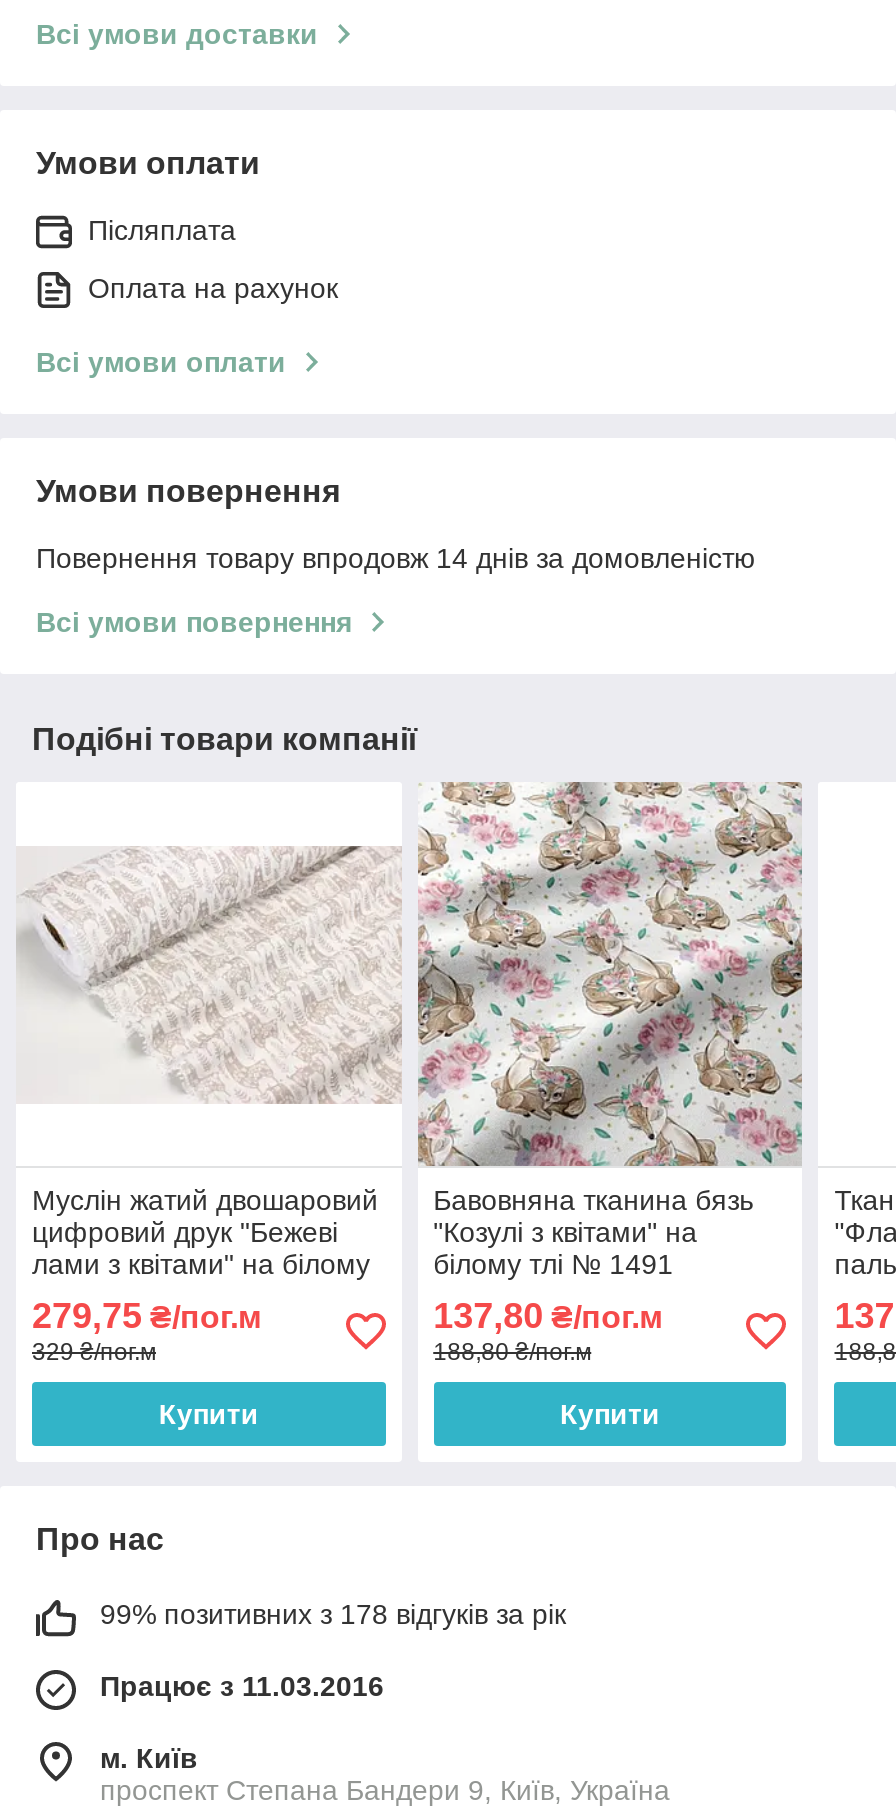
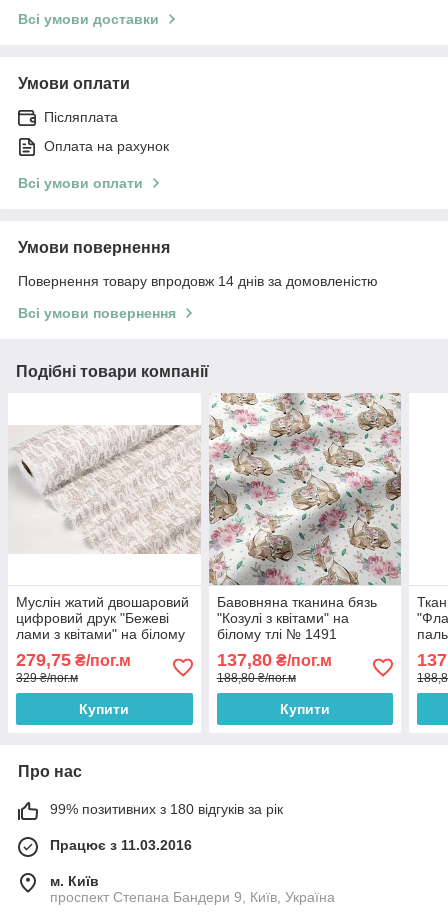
- 99% позитивних з 178 відгуків за рік
+ 99% позитивних з 180 відгуків за рік
